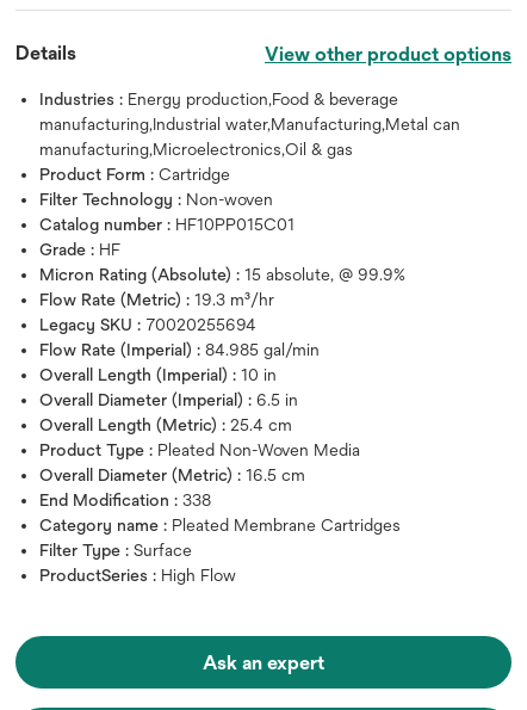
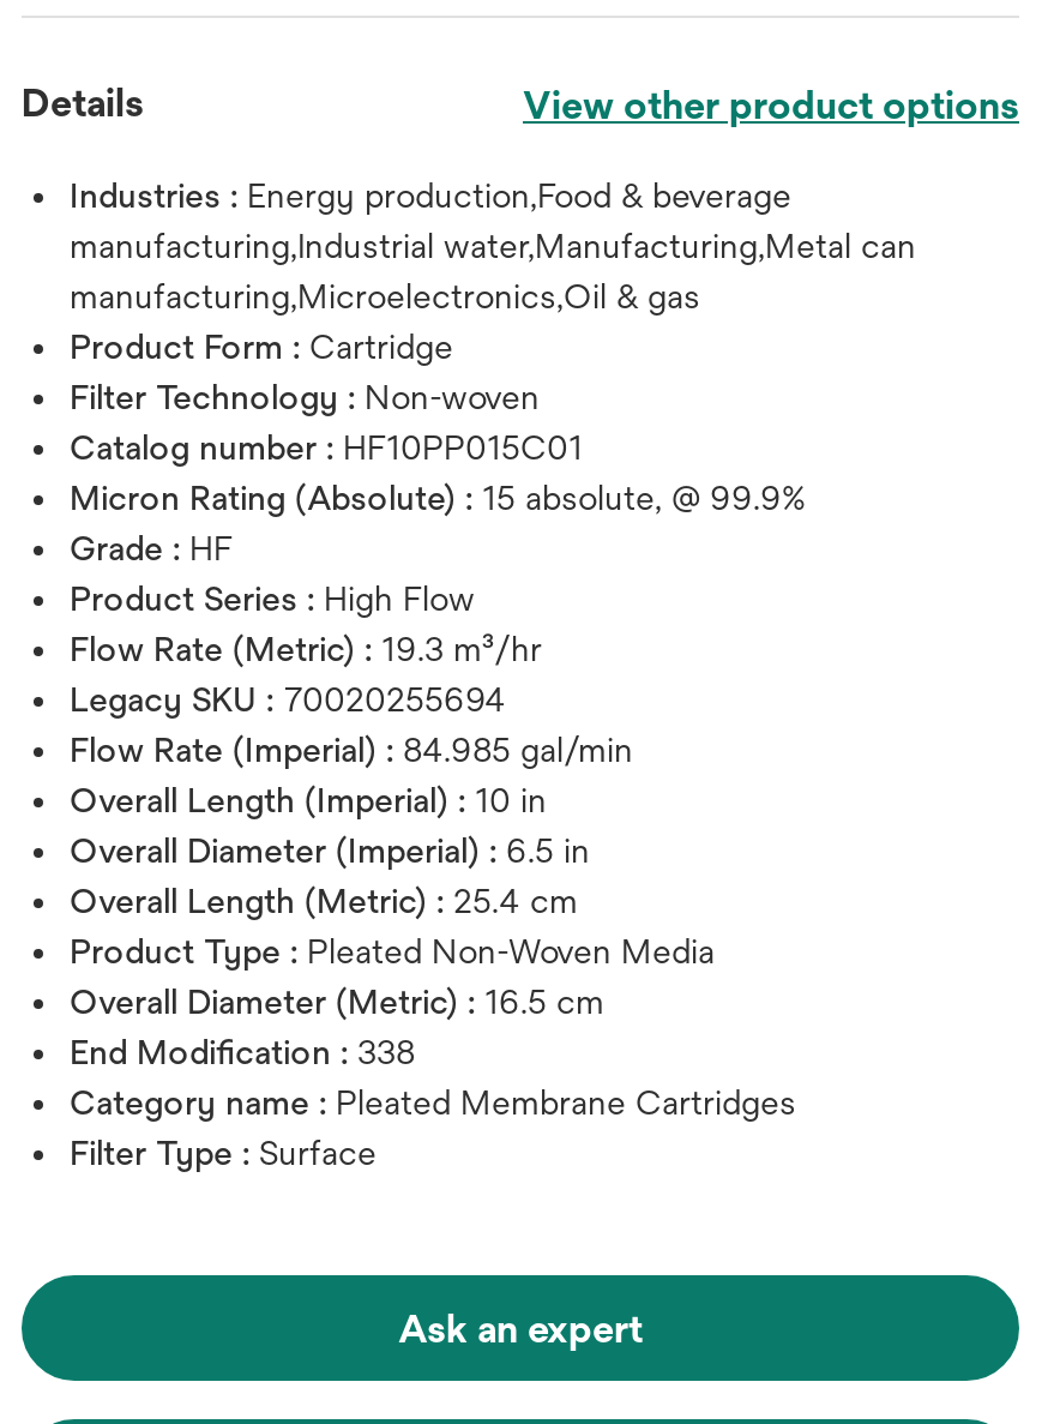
moved down: Grade : HF

moved up: Micron Rating (Absolute) : 15 absolute, @ 99.9%

+ Product Series : High Flow

moved down: Flow Rate (Metric) : 19.3 m³/hr | Legacy SKU : 70020255694 | Flow Rate (Imperial) : 84.985 gal/min | ... | Category name : Pleated Membrane Cartridges | Filter Type : Surface

- ProductSeries : High Flow
